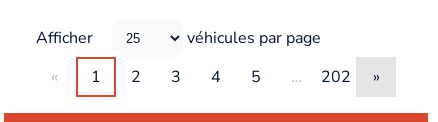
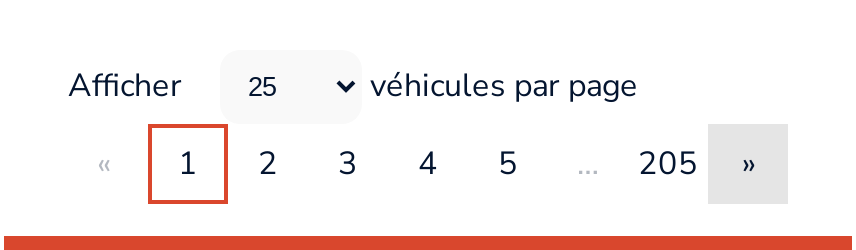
- 202
+ 205
